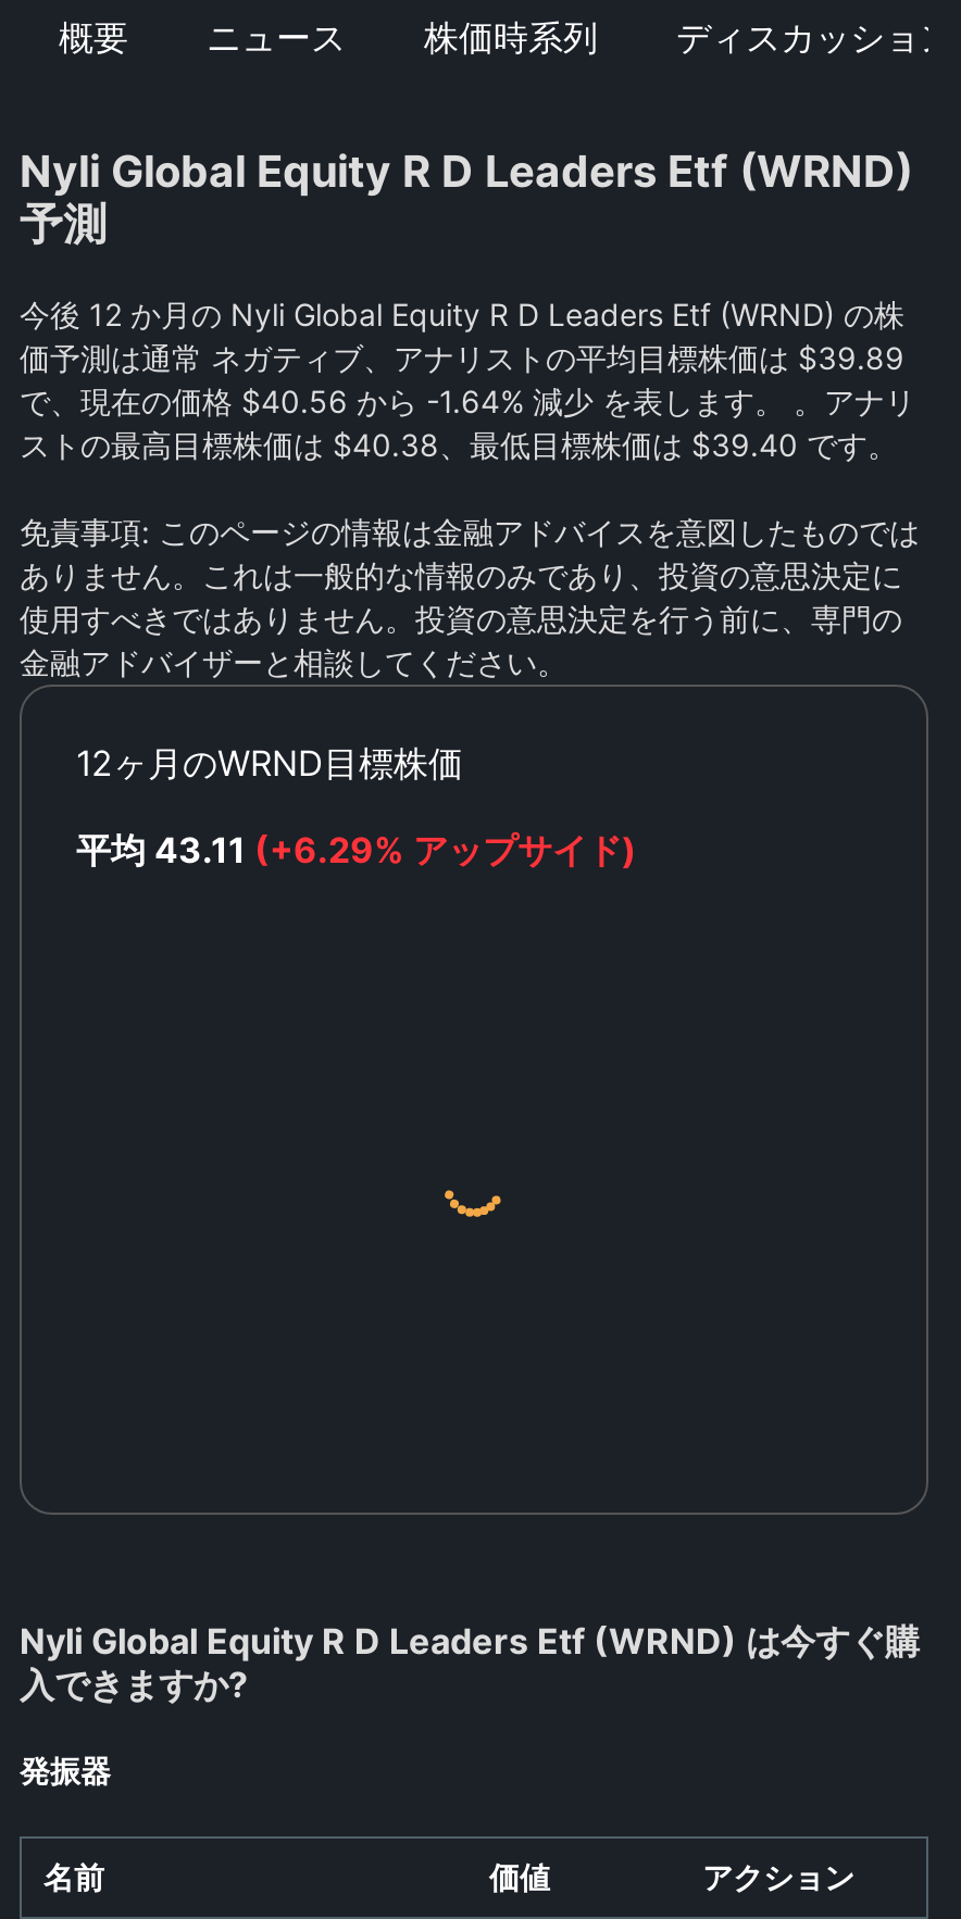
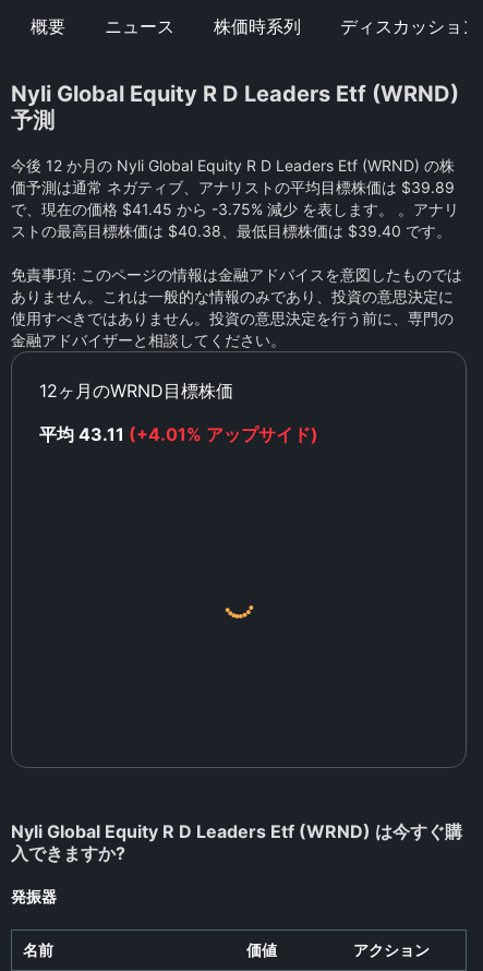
- で、現在の価格 $40.56 から -1.64% 減少 を表します。 。アナリ
+ で、現在の価格 $41.45 から -3.75% 減少 を表します。 。アナリ

- 平均 43.11 (+6.29% アップサイド)
+ 平均 43.11 (+4.01% アップサイド)
